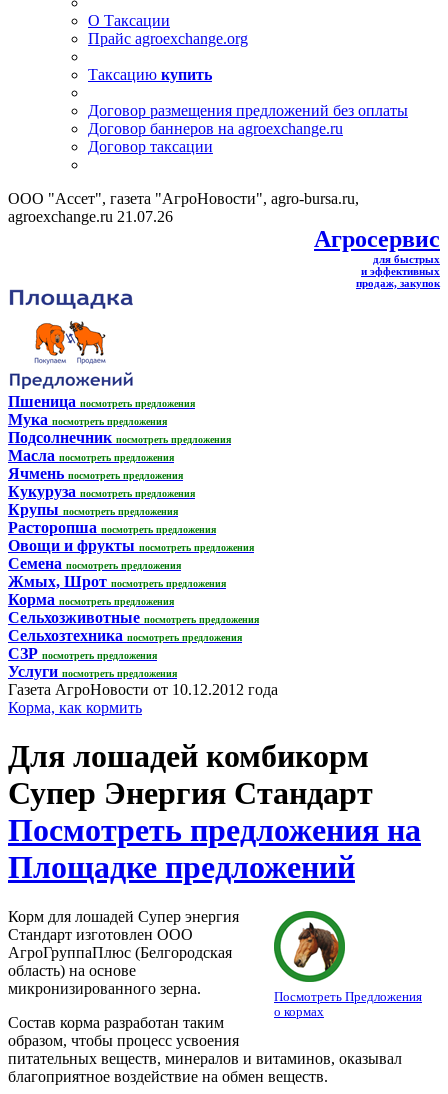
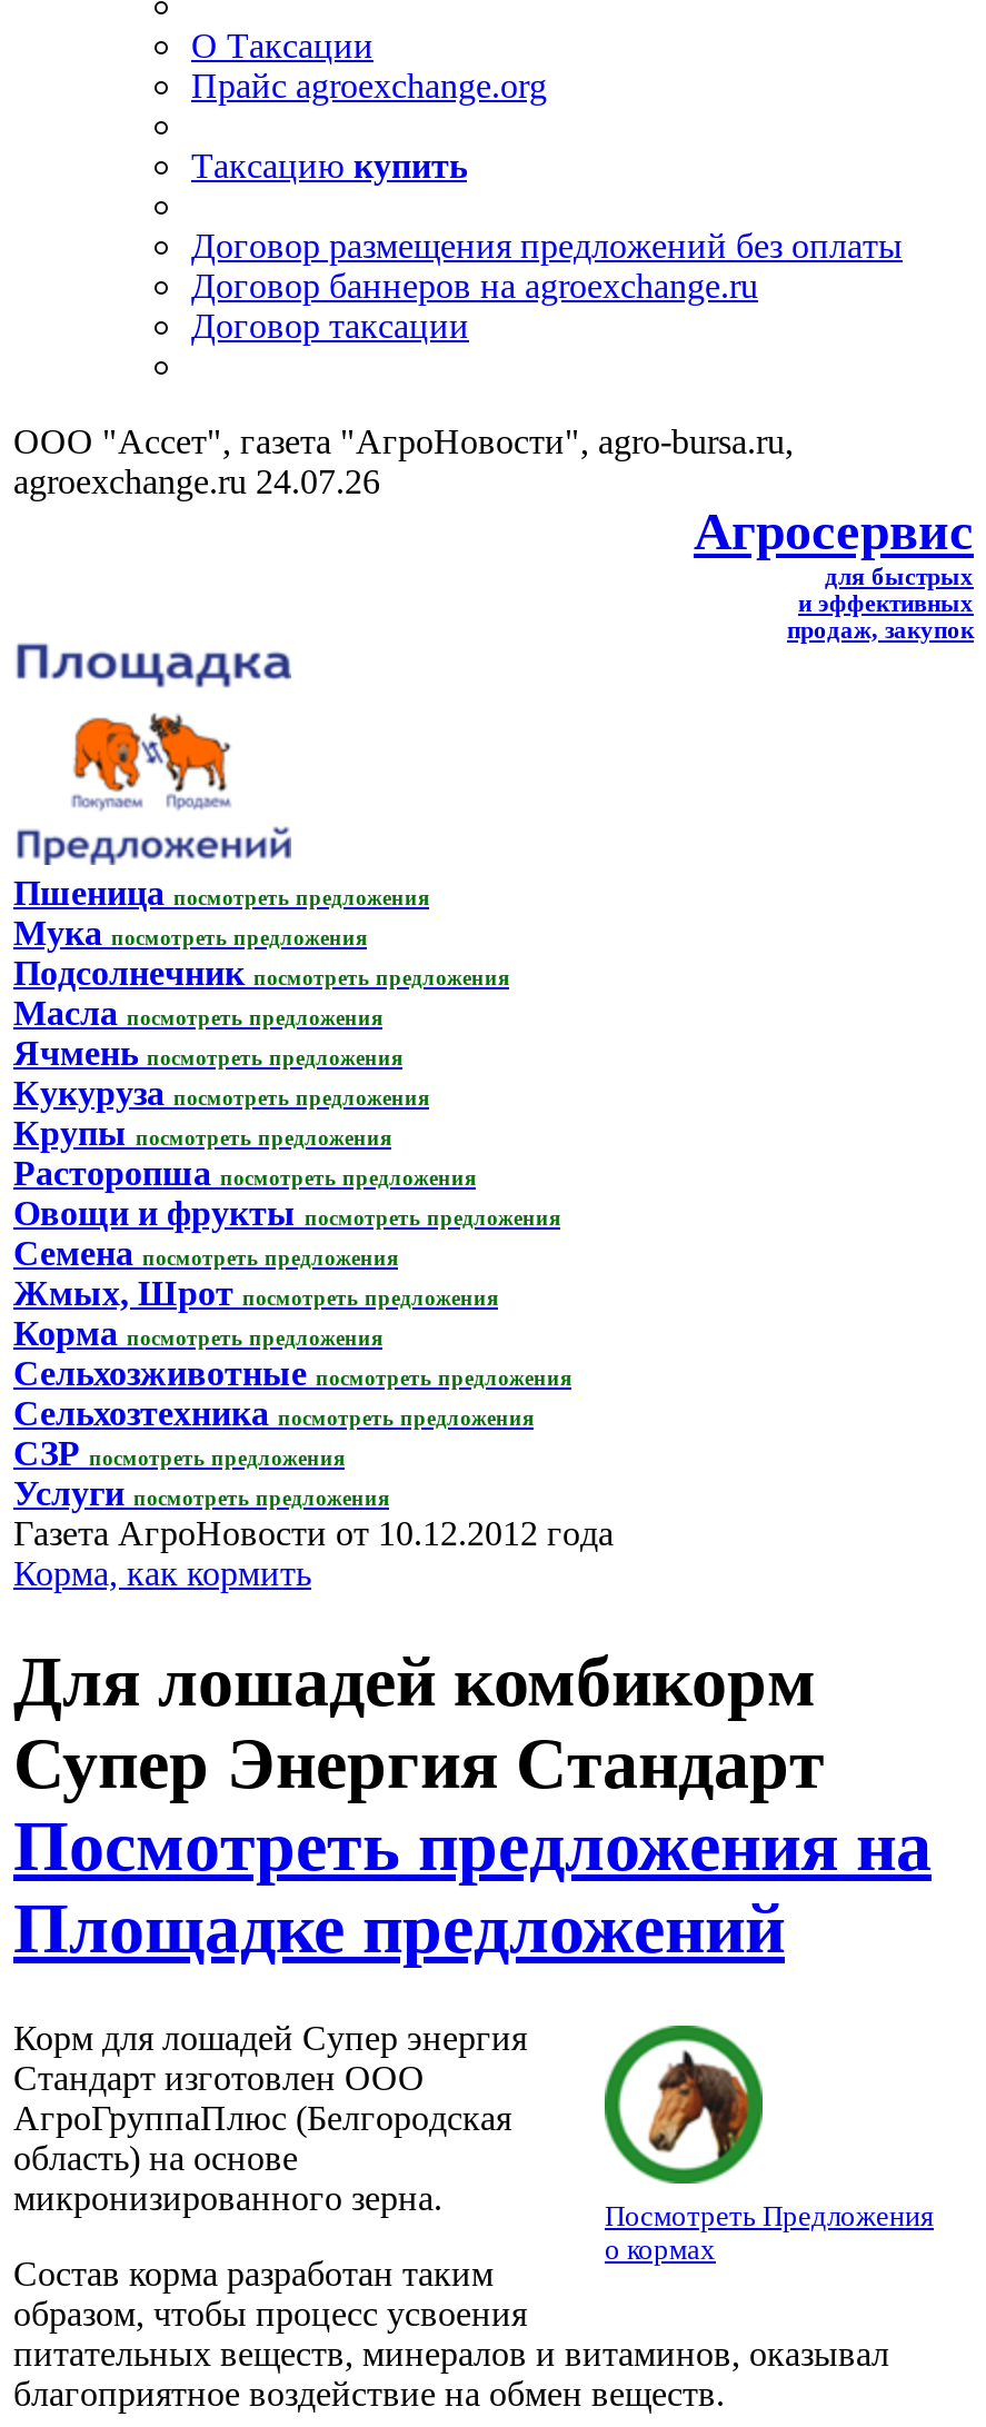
- agroexchange.ru 21.07.26
+ agroexchange.ru 24.07.26
